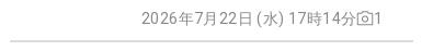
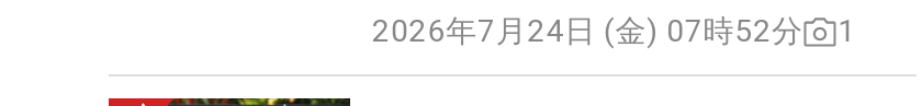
- 2026年7月22日 (水) 17時14分
+ 2026年7月24日 (金) 07時52分
